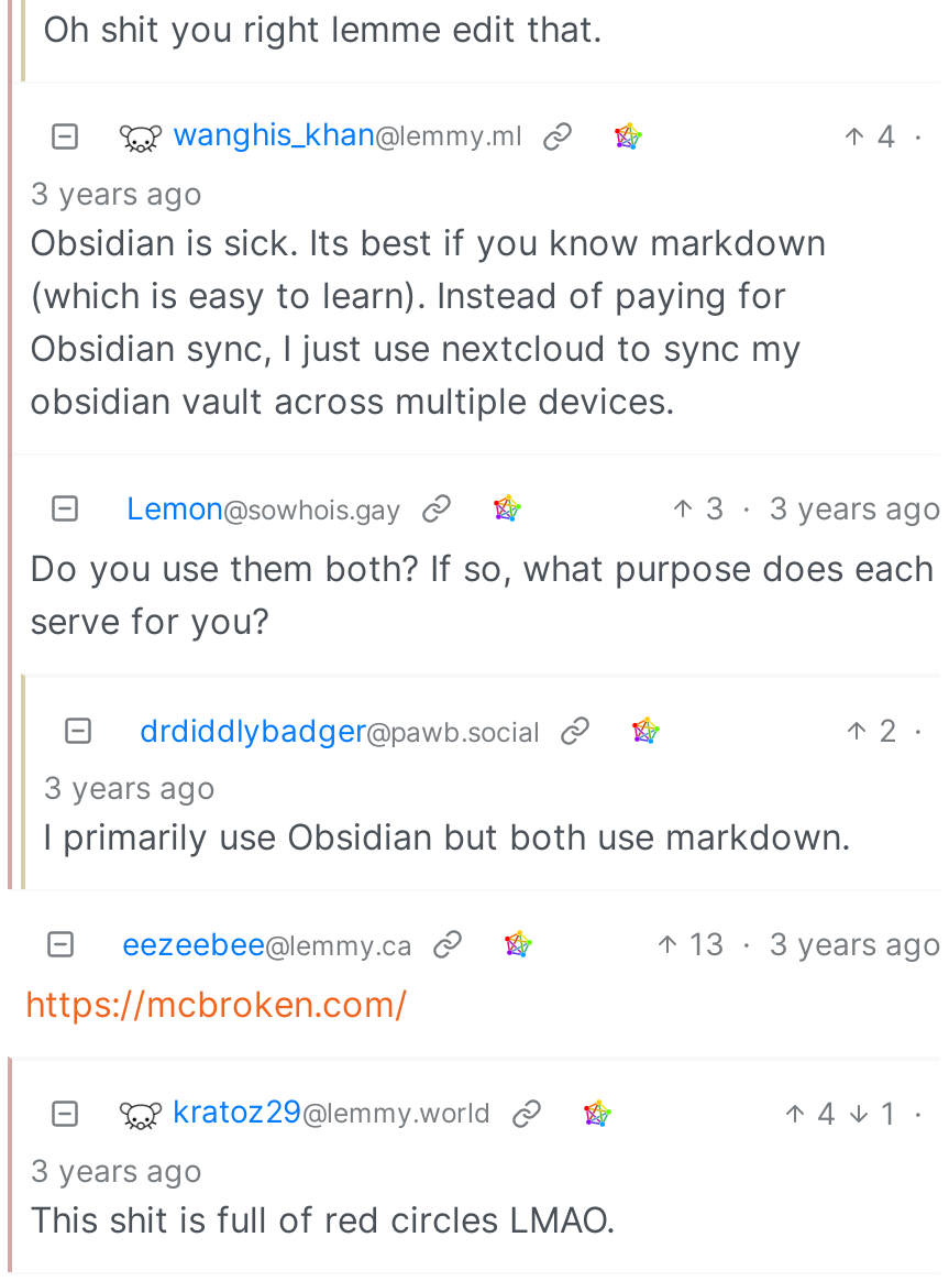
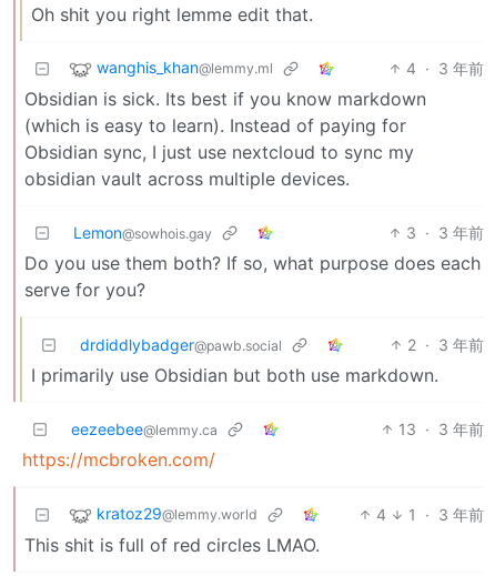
- 4 ·
- 3 years ago
+ 4 · 3 年前

- 3 · 3 years ago
+ 3 · 3 年前

- 2 ·
- 3 years ago
+ 2 · 3 年前

- 13 · 3 years ago
+ 13 · 3 年前

- 1 ·
- 3 years ago
+ 1 · 3 年前
